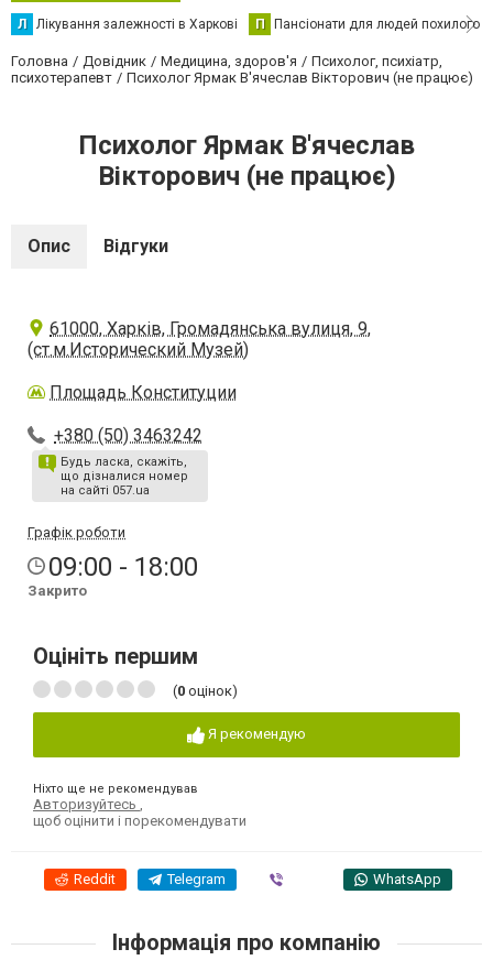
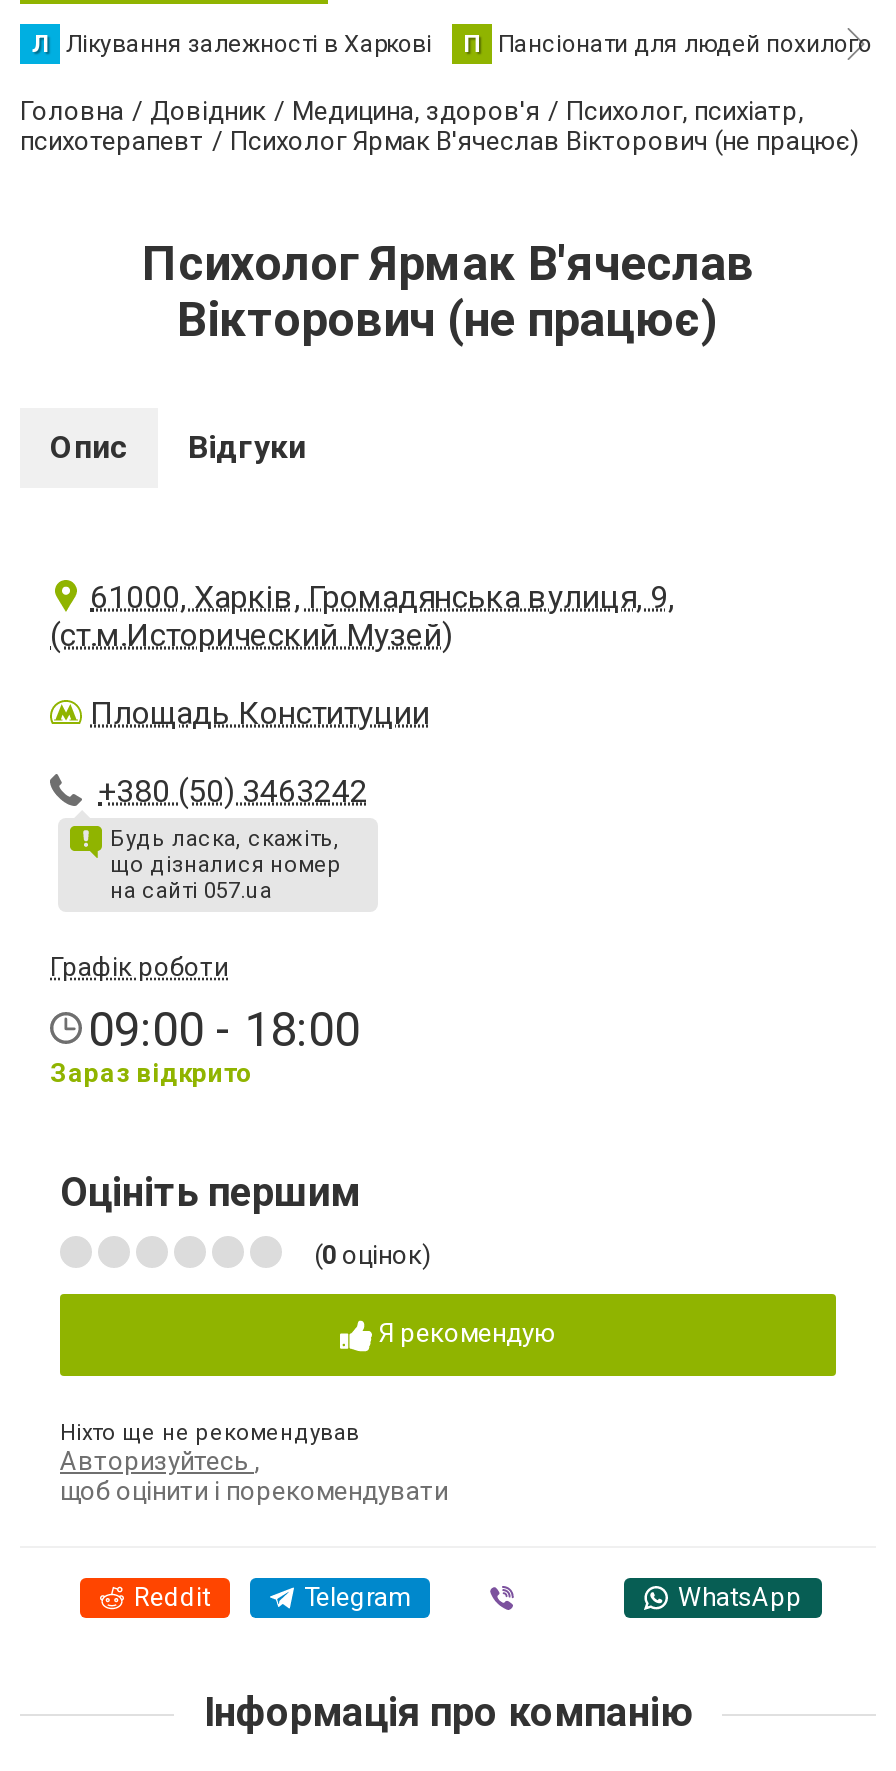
- Закрито
+ Зараз відкрито
